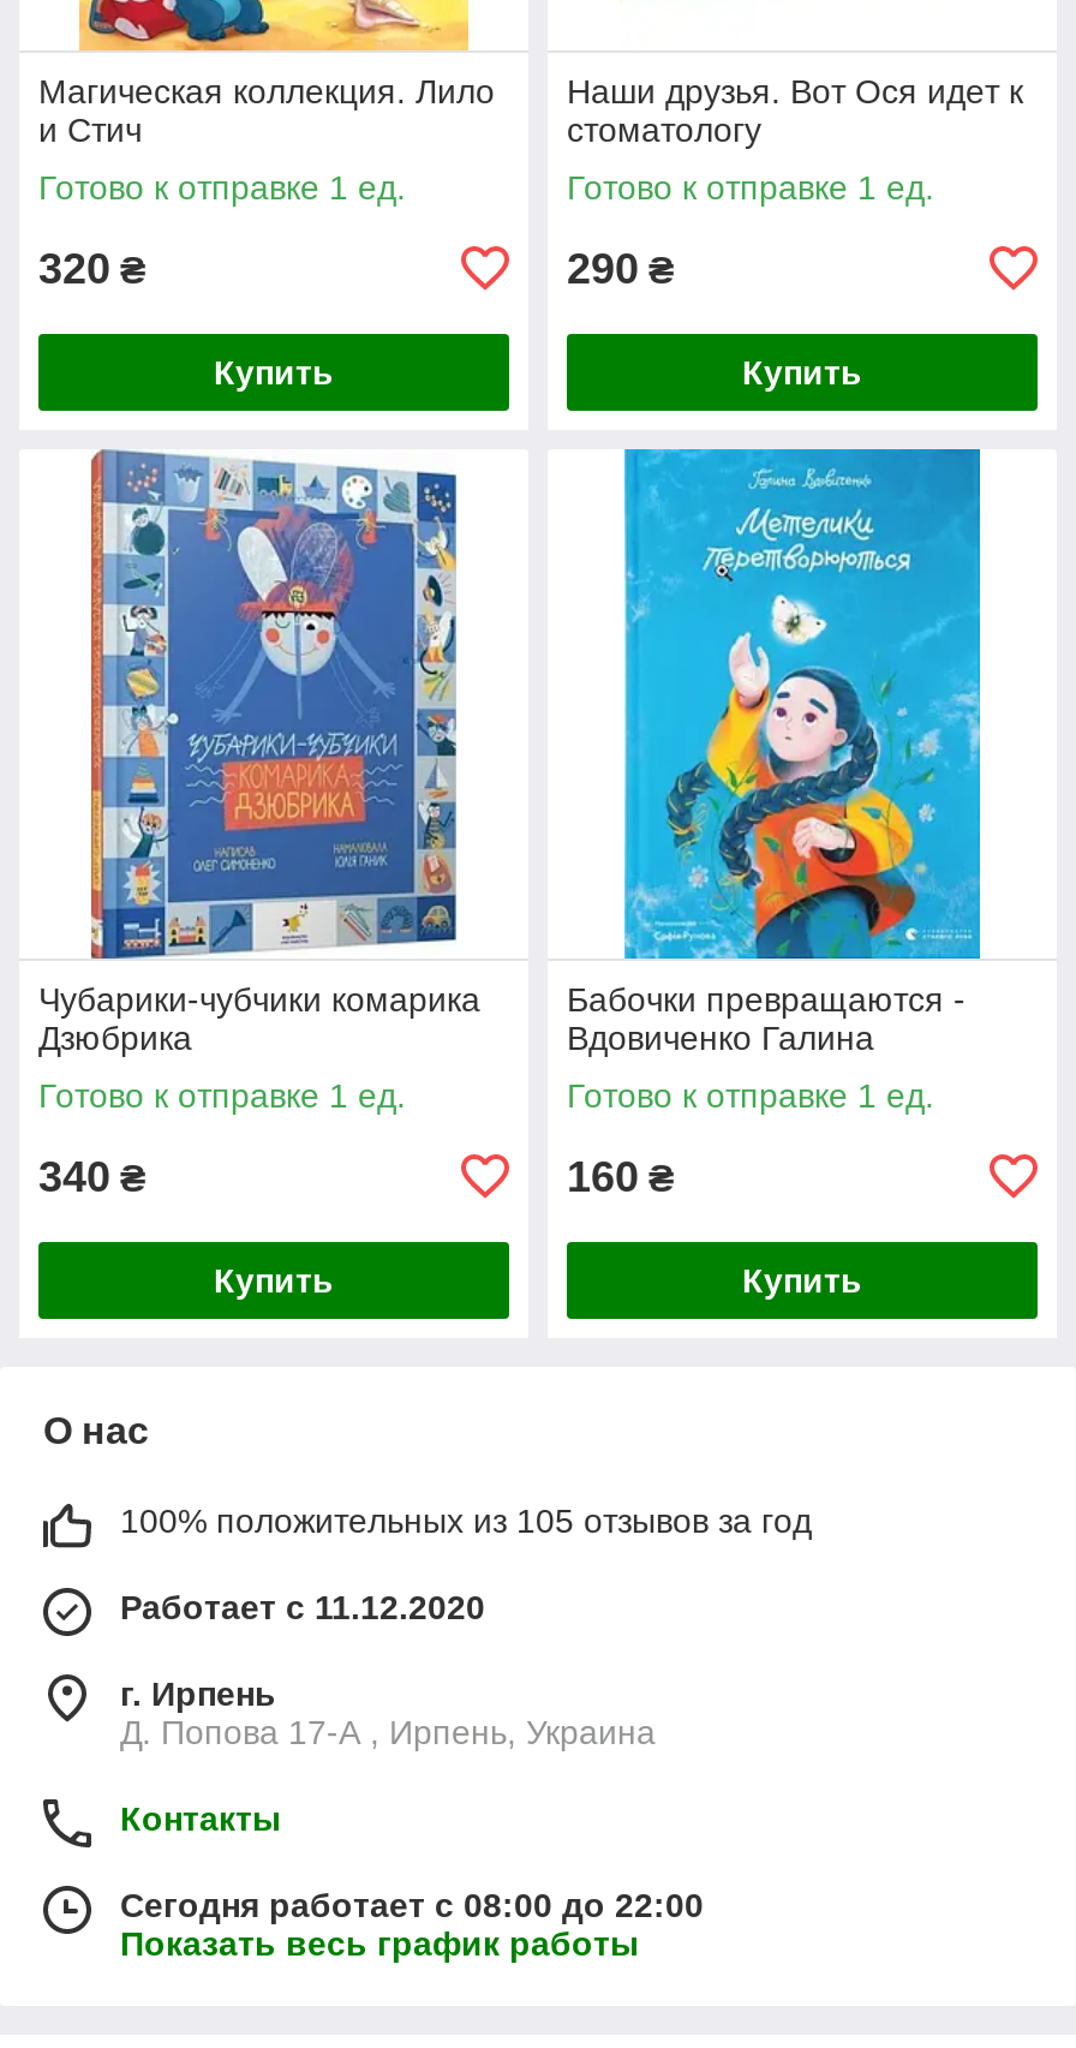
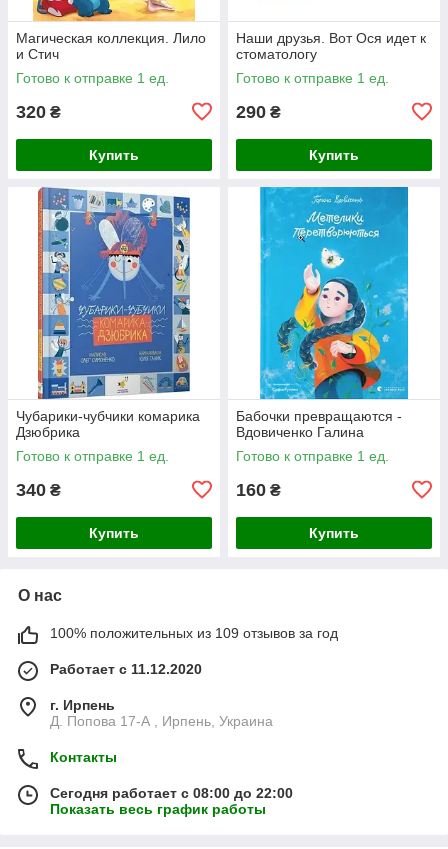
- 100% положительных из 105 отзывов за год
+ 100% положительных из 109 отзывов за год
